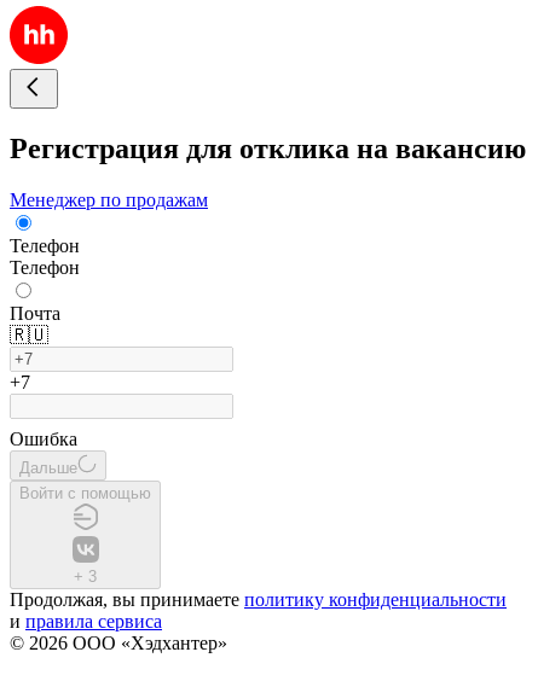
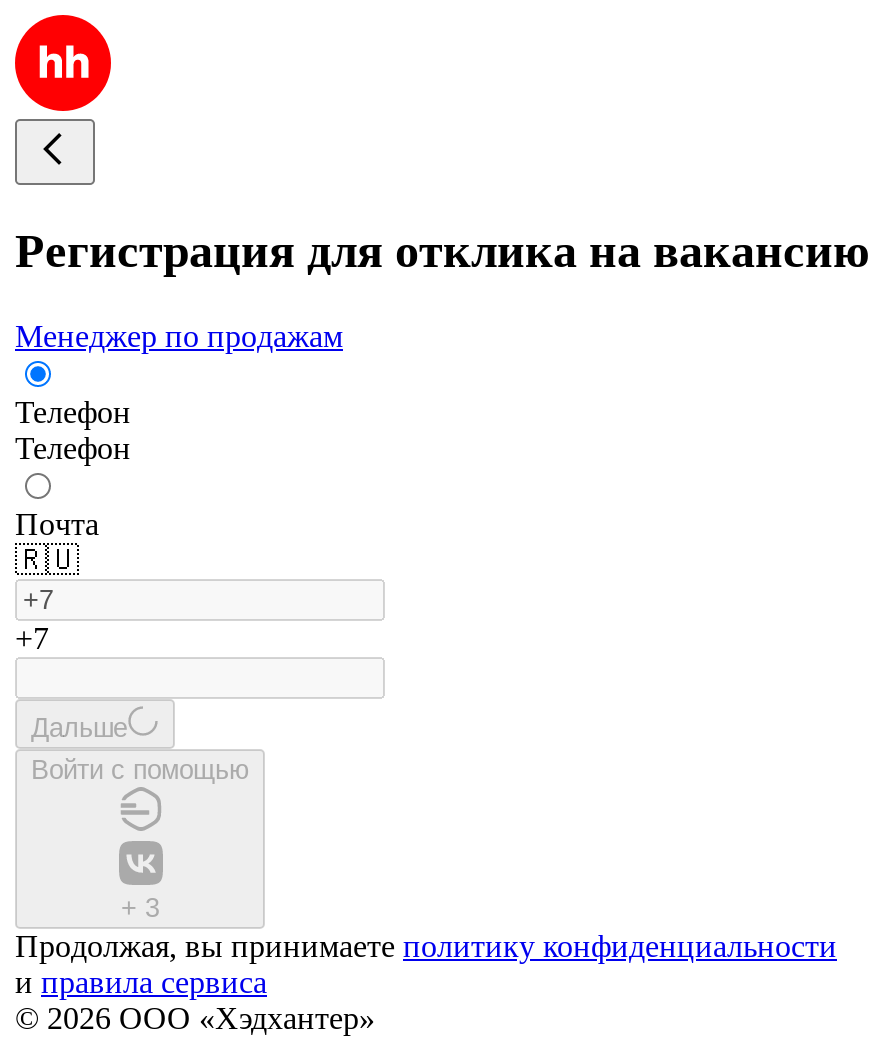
- Ошибка
